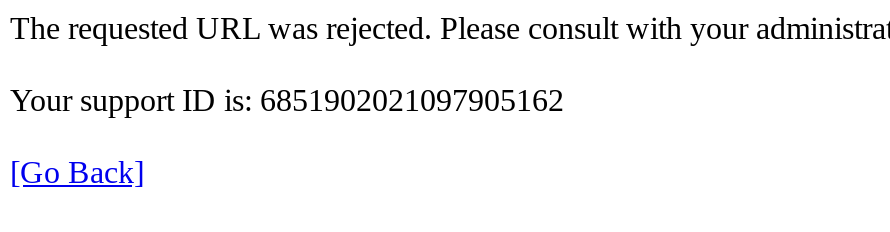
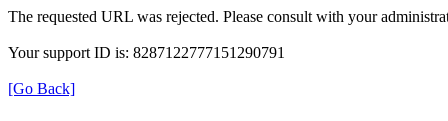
- Your support ID is: 6851902021097905162
+ Your support ID is: 8287122777151290791
